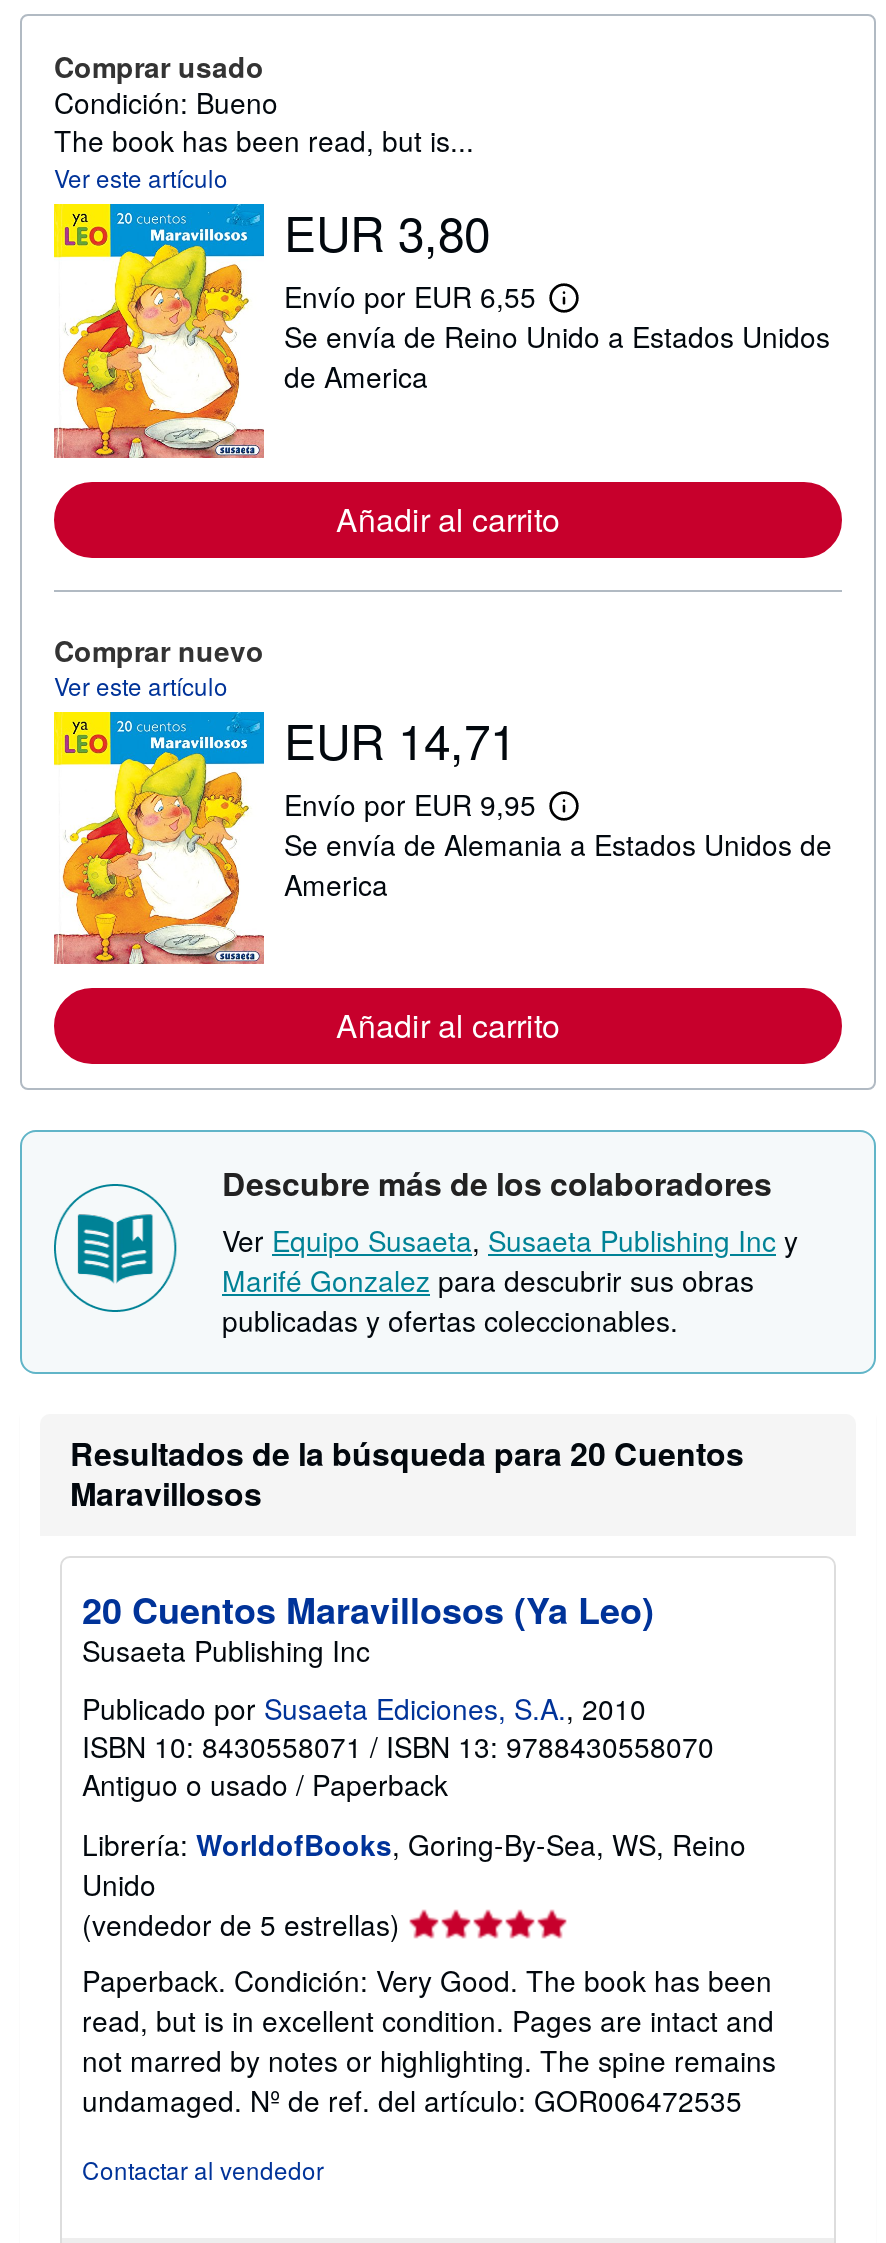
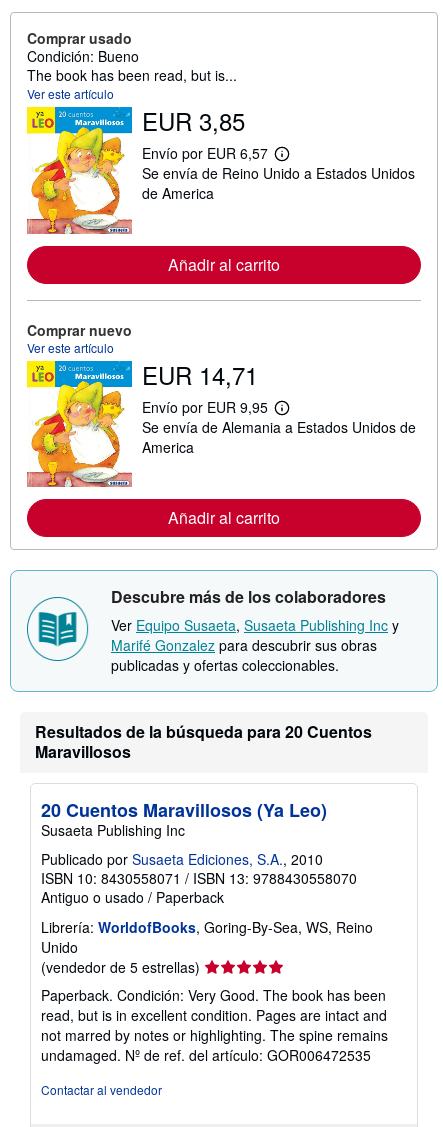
- EUR 3,80
+ EUR 3,85

- Envío por EUR 6,55 M
+ Envío por EUR 6,57 M
